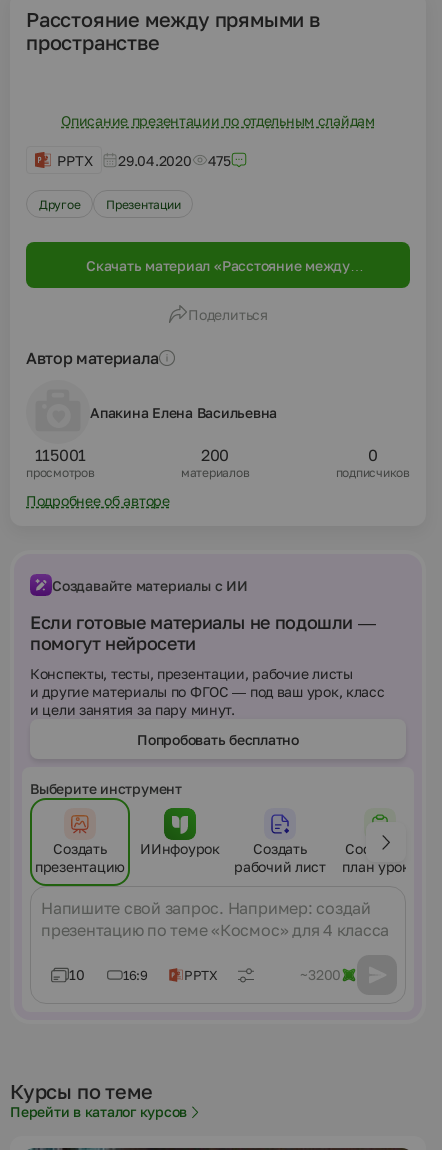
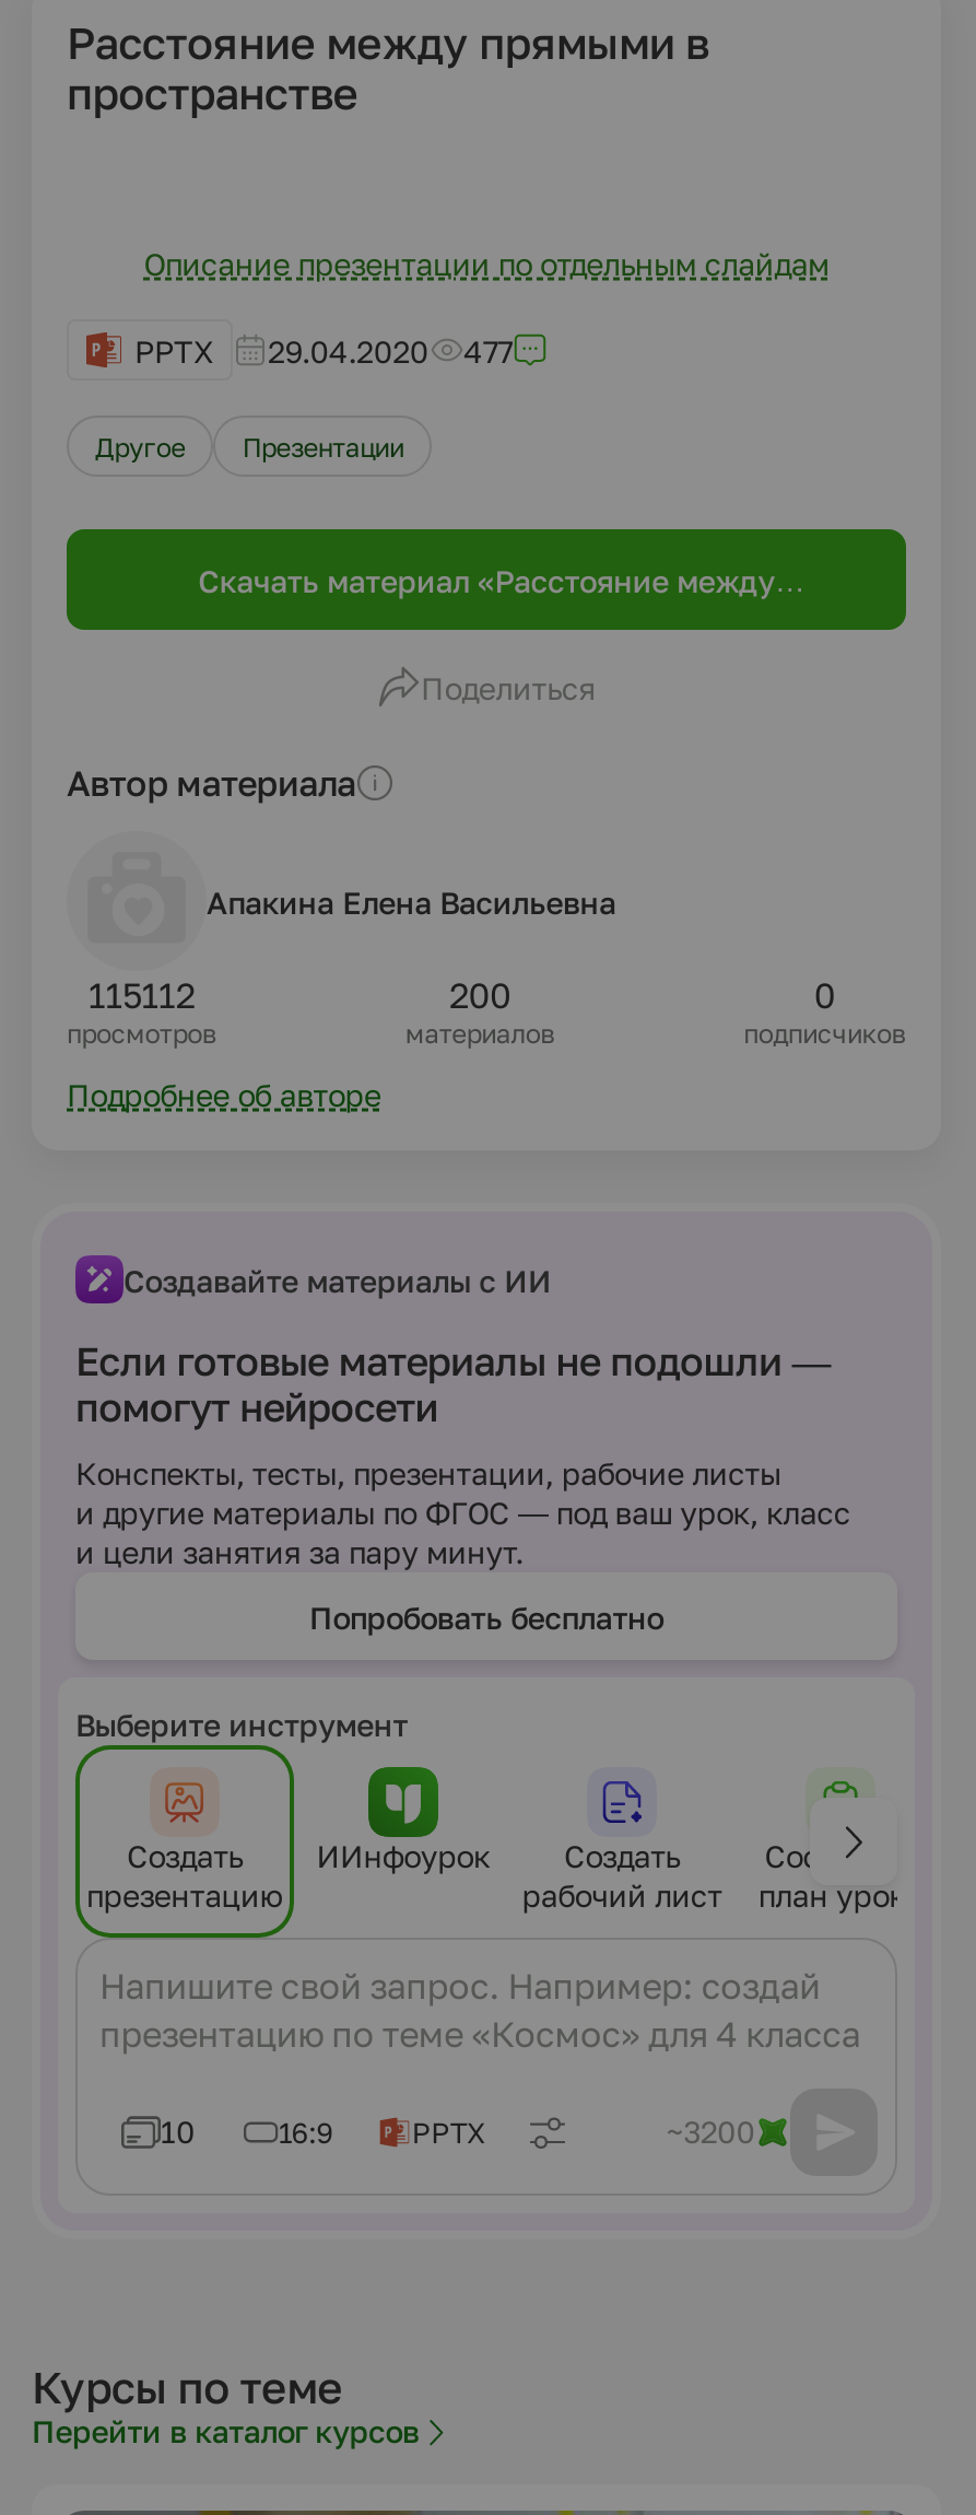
- PPTX 29.04.2020 475
+ PPTX 29.04.2020 477

- 115001
+ 115112
